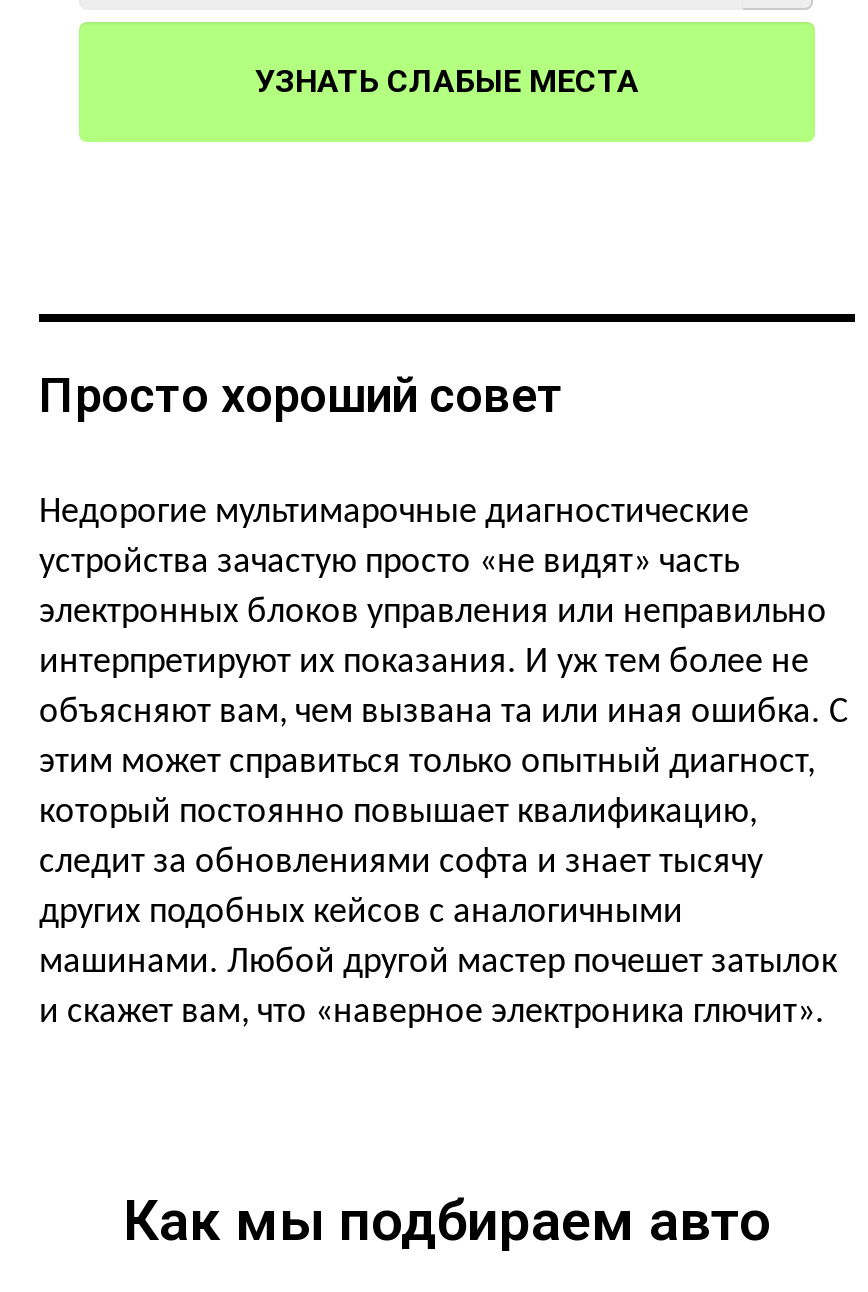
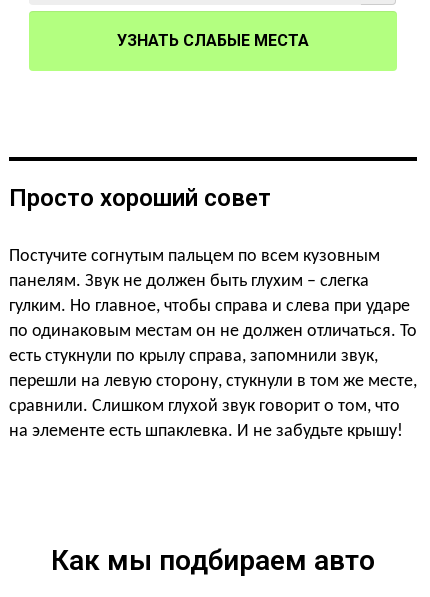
- Недорогие мультимарочные диагностические
- устройства зачастую просто «не видят» часть
- электронных блоков управления или неправильно
- интерпретируют их показания. И уж тем более не
- объясняют вам, чем вызвана та или иная ошибка. С
- этим может справиться только опытный диагност,
- который постоянно повышает квалификацию,
- следит за обновлениями софта и знает тысячу
- других подобных кейсов с аналогичными
- машинами. Любой другой мастер почешет затылок
- и скажет вам, что «наверное электроника глючит».
+ Постучите согнутым пальцем по всем кузовным
+ панелям. Звук не должен быть глухим – слегка
+ гулким. Но главное, чтобы справа и слева при ударе
+ по одинаковым местам он не должен отличаться. То
+ есть стукнули по крылу справа, запомнили звук,
+ перешли на левую сторону, стукнули в том же месте,
+ сравнили. Слишком глухой звук говорит о том, что
+ на элементе есть шпаклевка. И не забудьте крышу!
